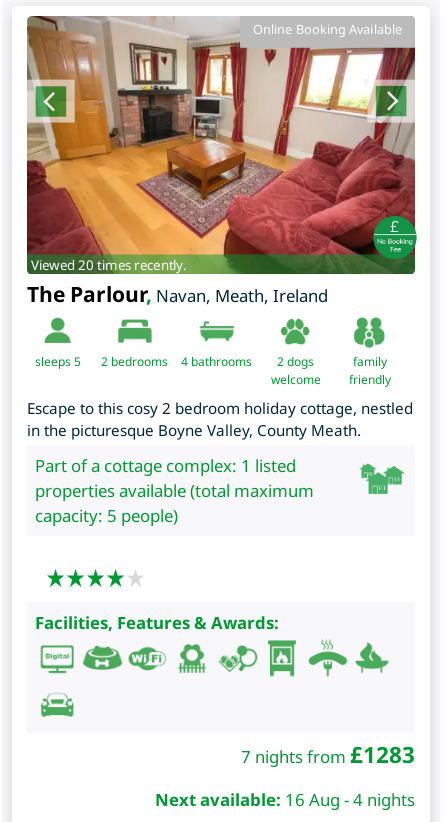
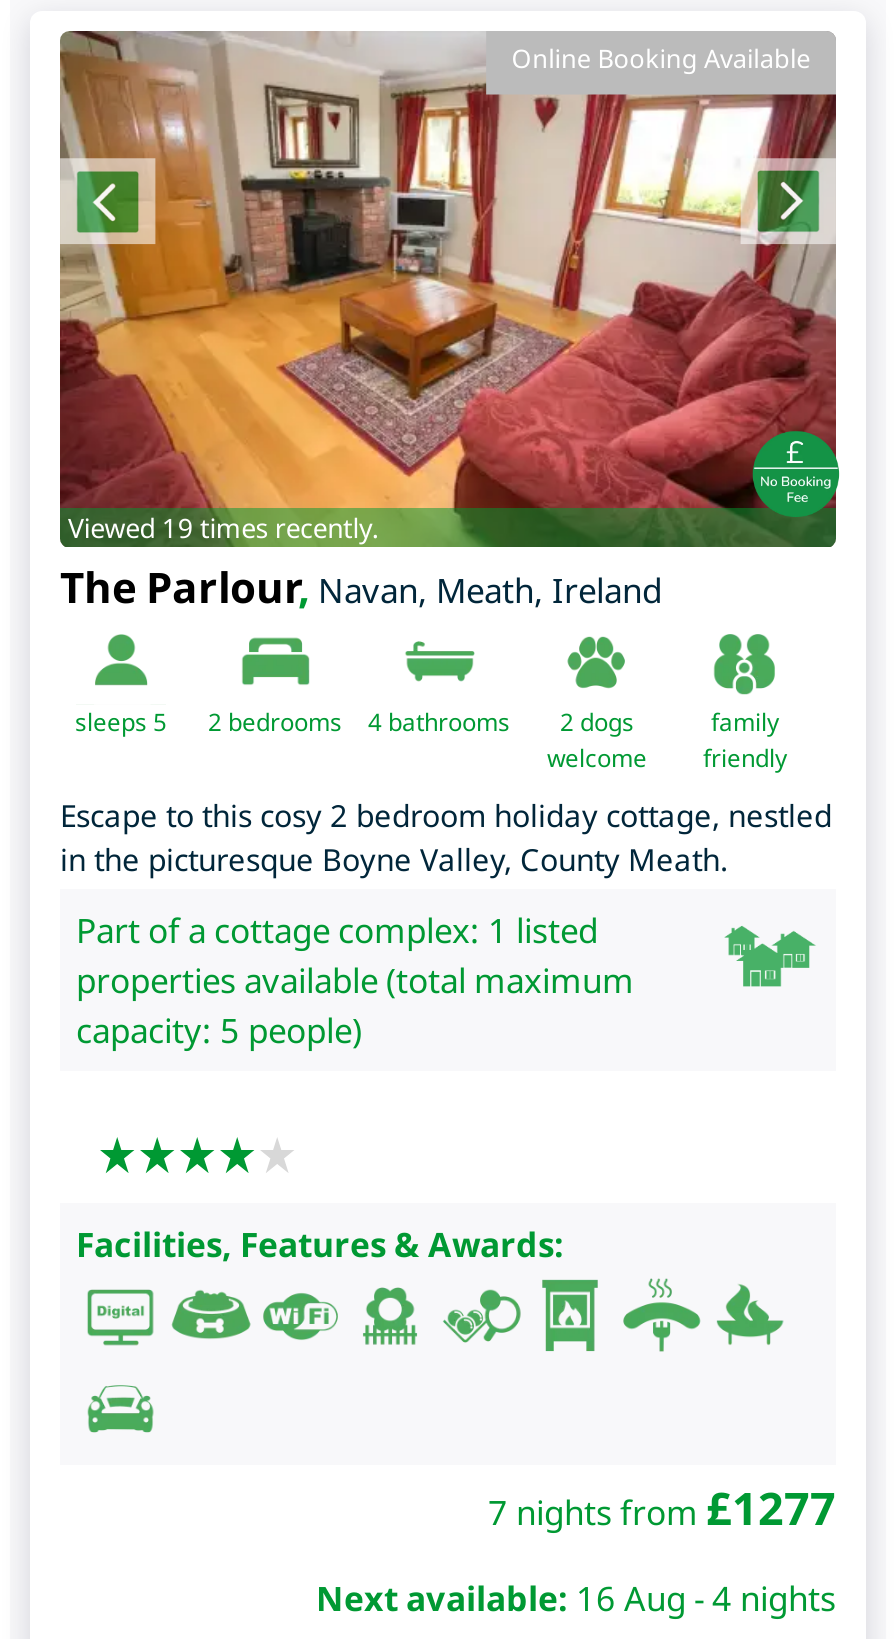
- Viewed 20 times recently.
+ Viewed 19 times recently.

- 7 nights from £1283
+ 7 nights from £1277
